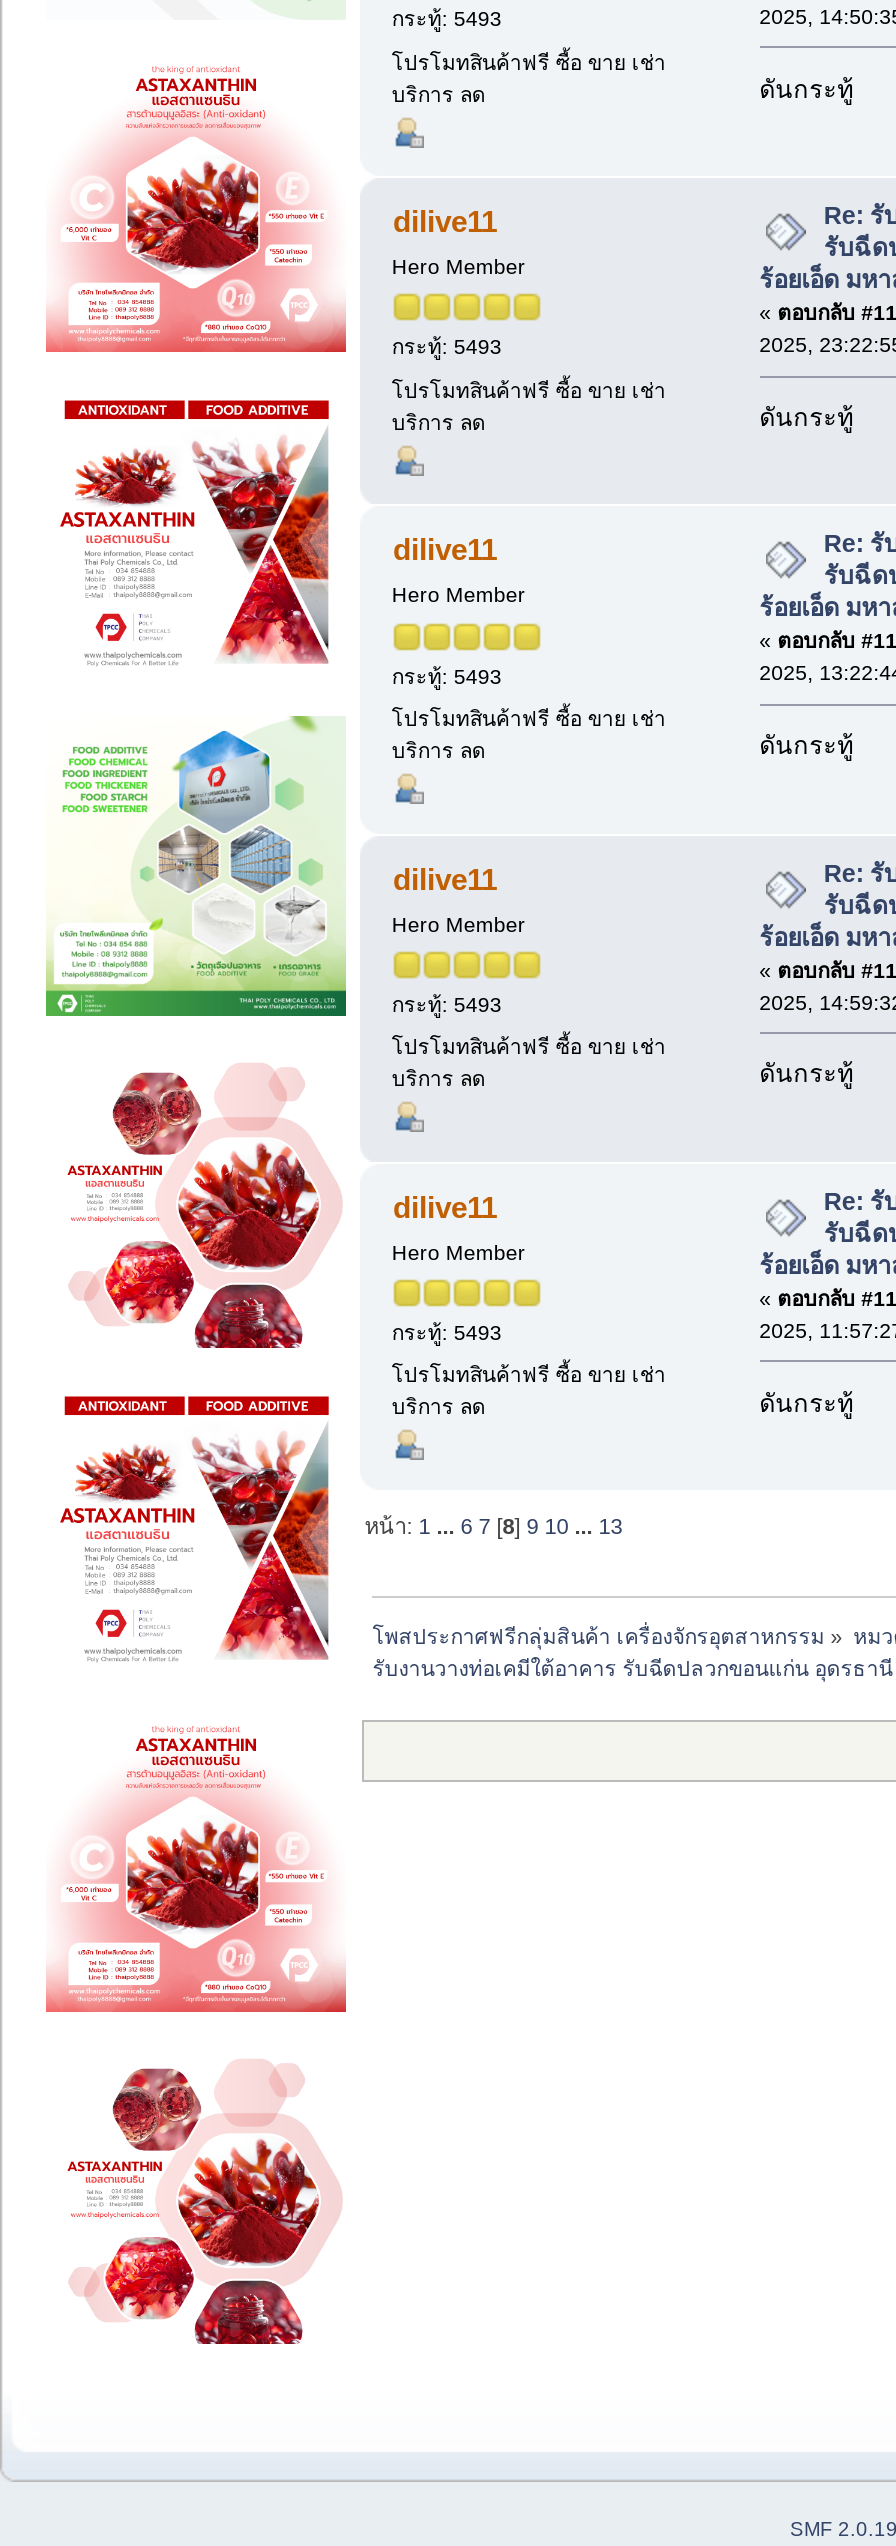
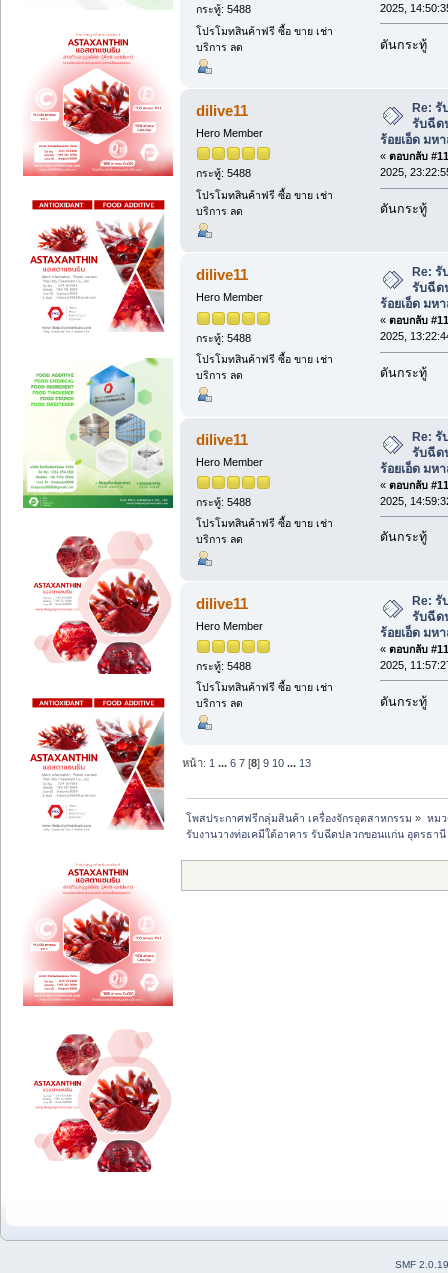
- กระทู้: 5493
+ กระทู้: 5488

- กระทู้: 5493
+ กระทู้: 5488

- กระทู้: 5493
+ กระทู้: 5488

- กระทู้: 5493
+ กระทู้: 5488

- กระทู้: 5493
+ กระทู้: 5488
